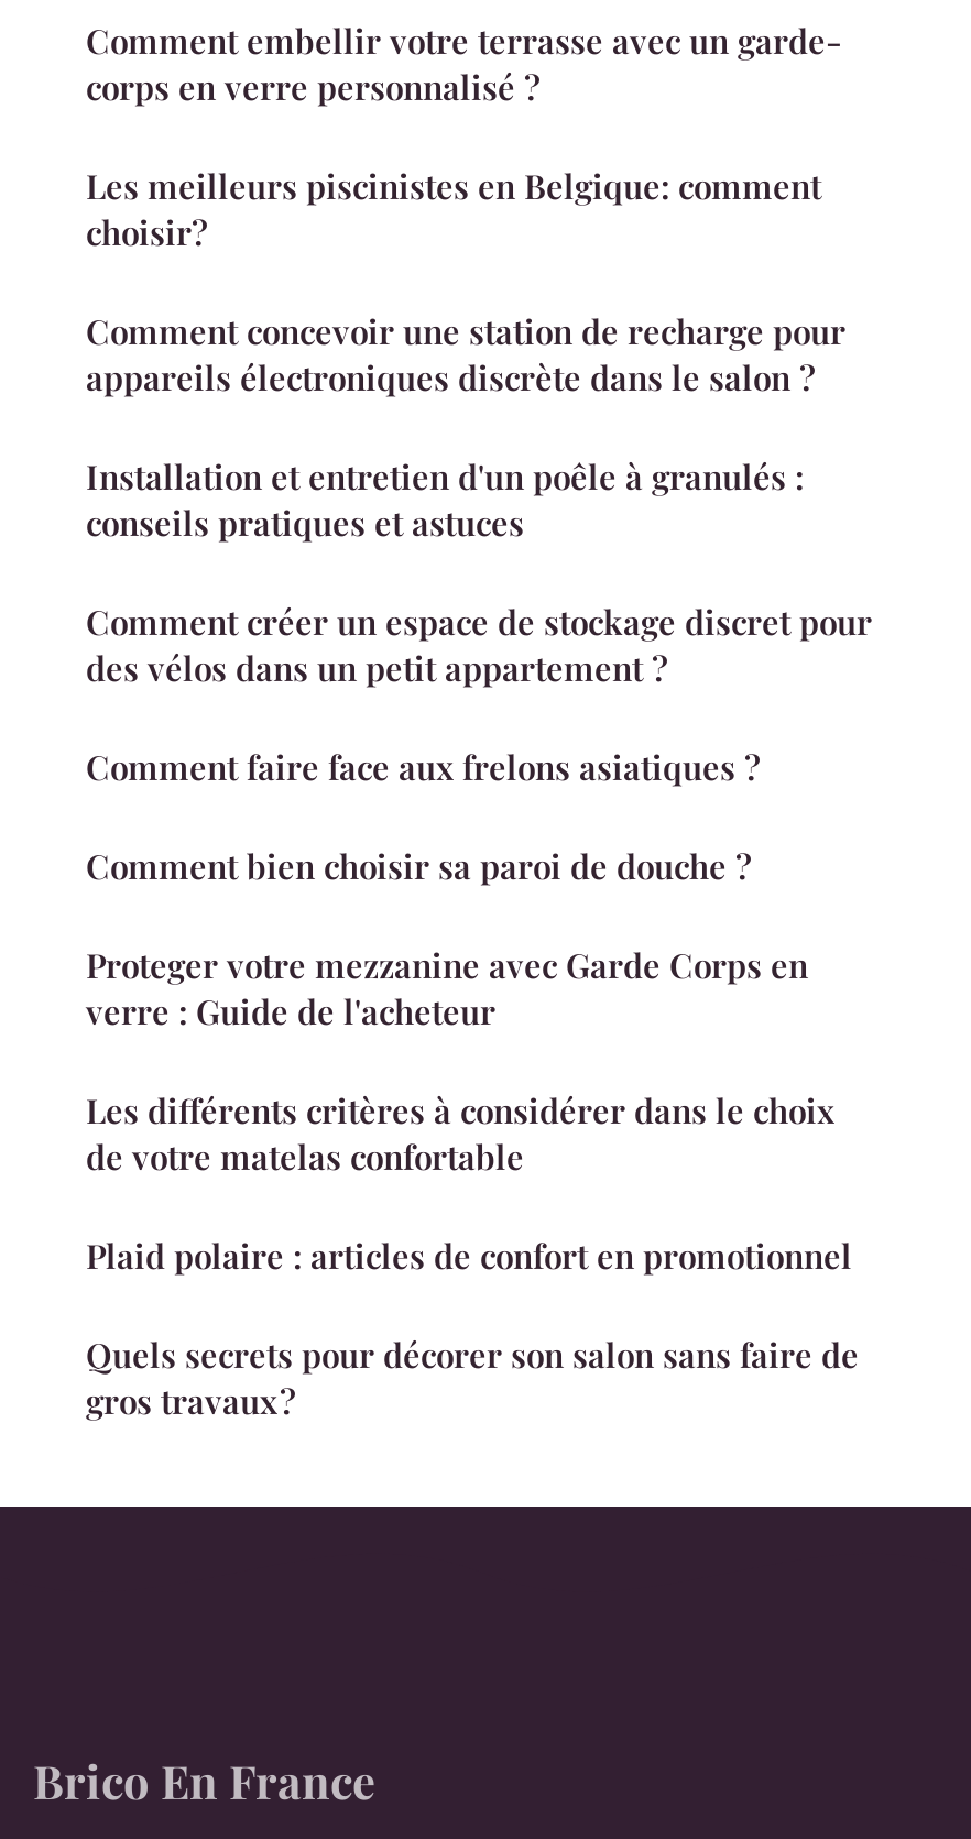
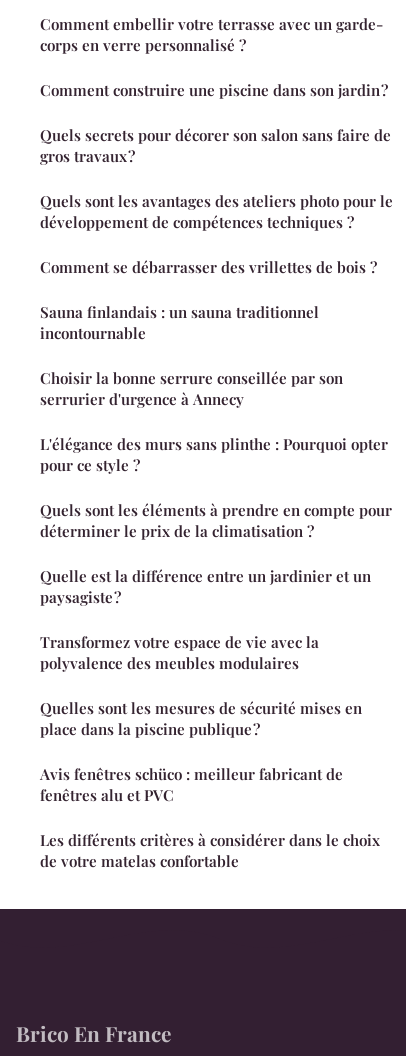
- Les meilleurs piscinistes en Belgique: comment
- choisir?
- Comment concevoir une station de recharge pour
- appareils électroniques discrète dans le salon ?
- Installation et entretien d'un poêle à granulés :
- conseils pratiques et astuces
- Comment créer un espace de stockage discret pour
- des vélos dans un petit appartement ?
- Comment faire face aux frelons asiatiques ?
- Comment bien choisir sa paroi de douche ?
- Proteger votre mezzanine avec Garde Corps en
- verre : Guide de l'acheteur
- Plaid polaire : articles de confort en promotionnel
+ Comment construire une piscine dans son jardin ?

moved down: Les différents critères à considérer dans le choix | de votre matelas confortable

moved up: Quels secrets pour décorer son salon sans faire de | gros travaux ?

+ Quels sont les avantages des ateliers photo pour le
+ développement de compétences techniques ?
+ Comment se débarrasser des vrillettes de bois ?
+ Sauna finlandais : un sauna traditionnel
+ incontournable
+ Choisir la bonne serrure conseillée par son
+ serrurier d'urgence à Annecy
+ L'élégance des murs sans plinthe : Pourquoi opter
+ pour ce style ?
+ Quels sont les éléments à prendre en compte pour
+ déterminer le prix de la climatisation ?
+ Quelle est la différence entre un jardinier et un
+ paysagiste ?
+ Transformez votre espace de vie avec la
+ polyvalence des meubles modulaires
+ Quelles sont les mesures de sécurité mises en
+ place dans la piscine publique ?
+ Avis fenêtres schüco : meilleur fabricant de
+ fenêtres alu et PVC
